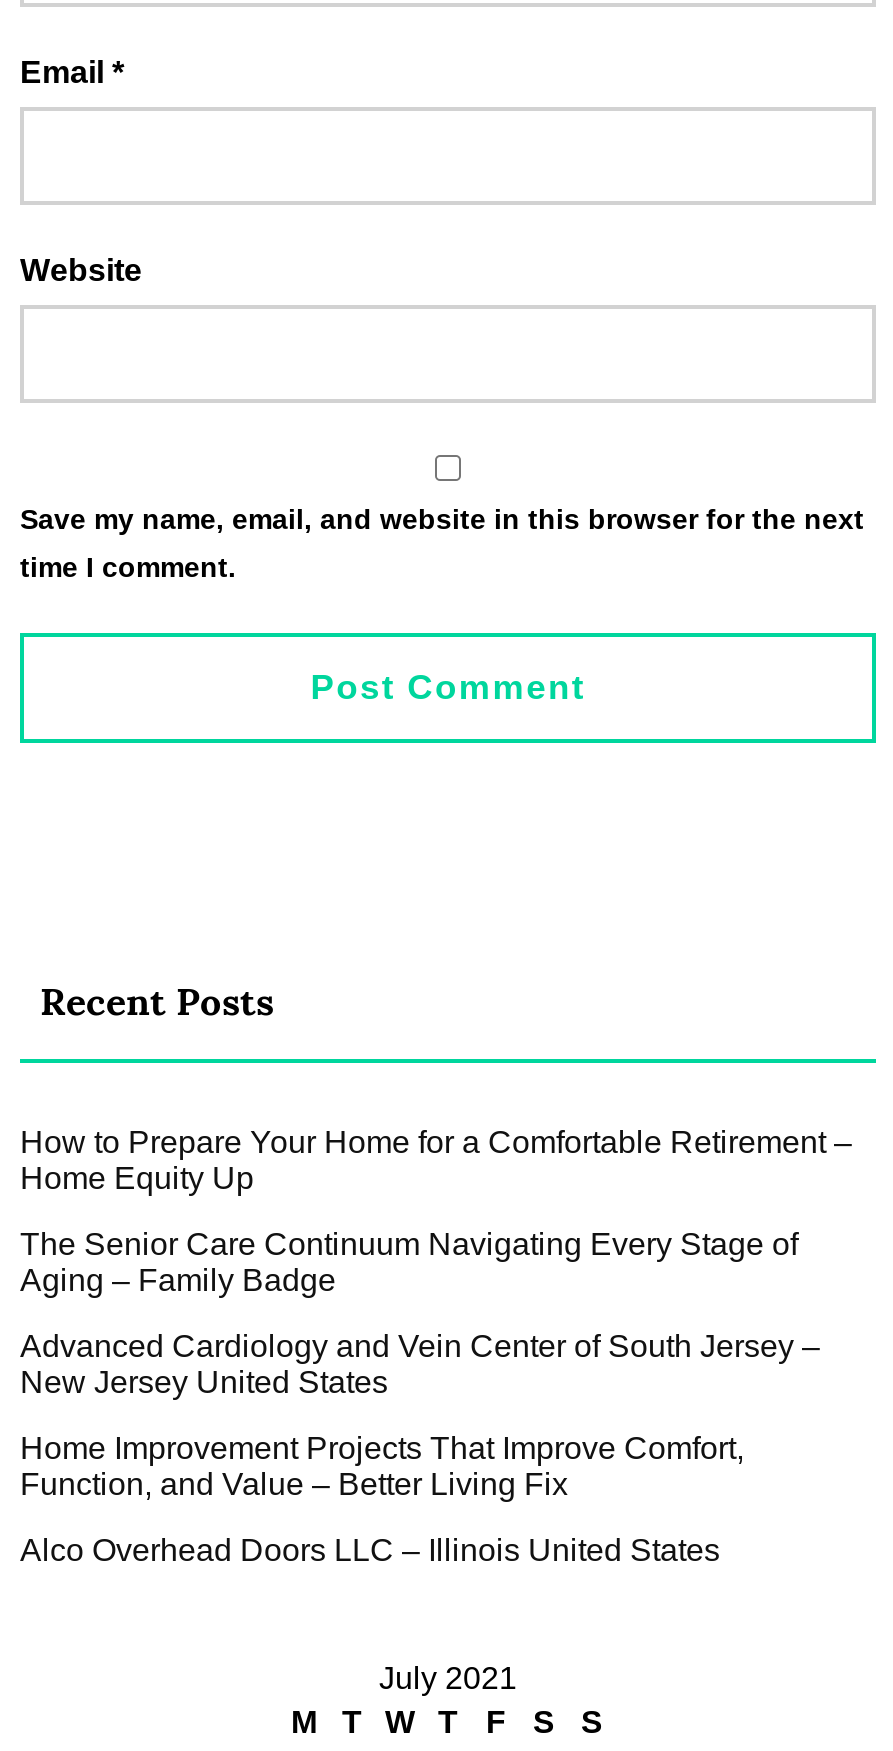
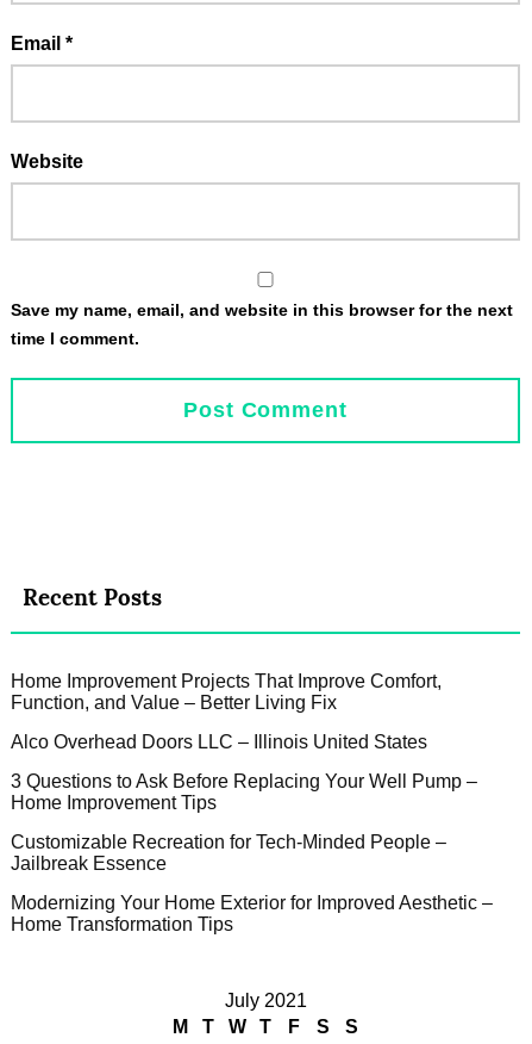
- How to Prepare Your Home for a Comfortable Retirement –
- Home Equity Up
- The Senior Care Continuum Navigating Every Stage of
- Aging – Family Badge
- Advanced Cardiology and Vein Center of South Jersey –
- New Jersey United States

moved up: Home Improvement Projects That Improve Comfort, | Function, and Value – Better Living Fix | Alco Overhead Doors LLC – Illinois United States

+ 3 Questions to Ask Before Replacing Your Well Pump –
+ Home Improvement Tips
+ Customizable Recreation for Tech-Minded People –
+ Jailbreak Essence
+ Modernizing Your Home Exterior for Improved Aesthetic –
+ Home Transformation Tips
